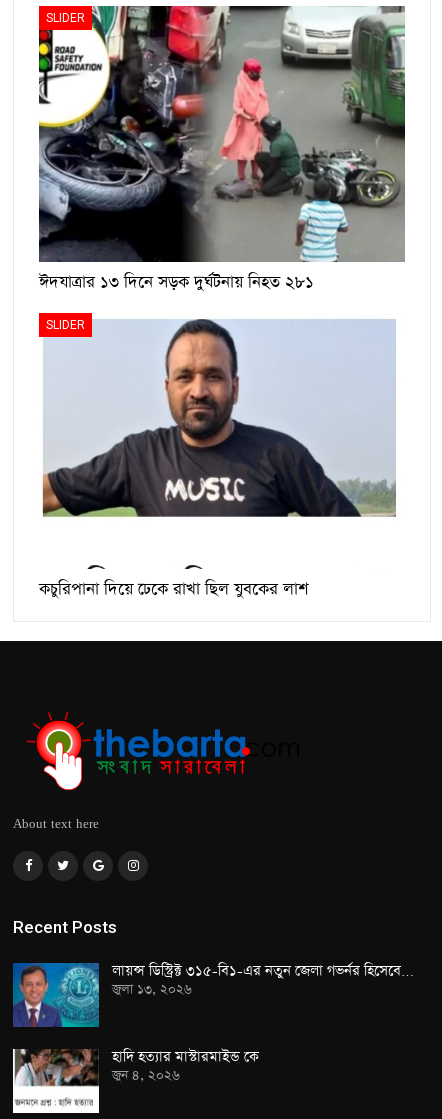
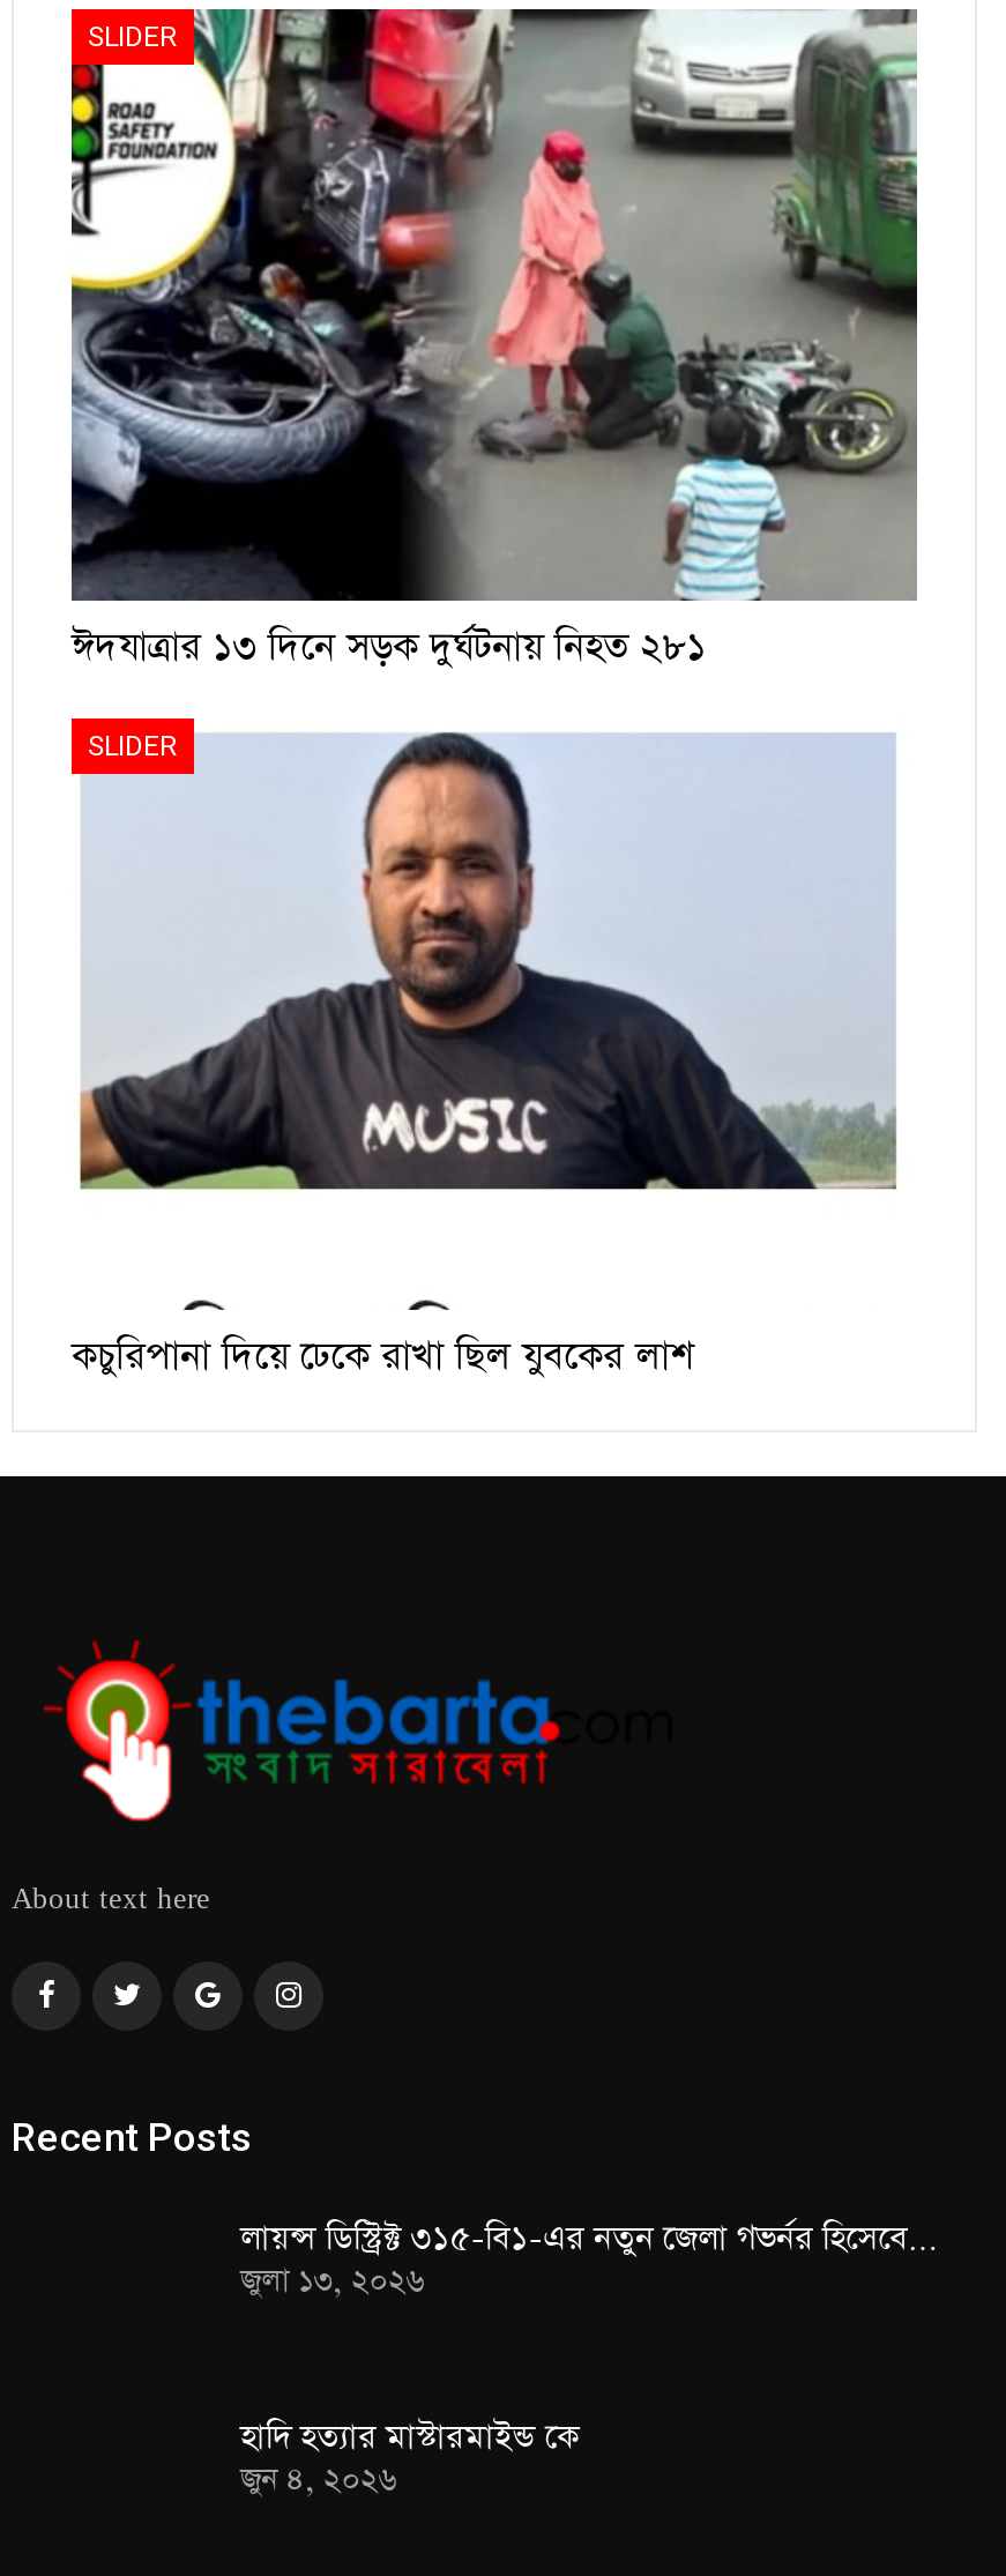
- [image]

- [image]
